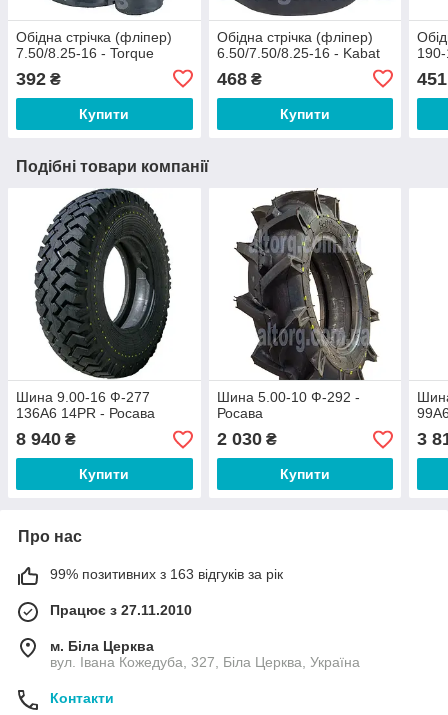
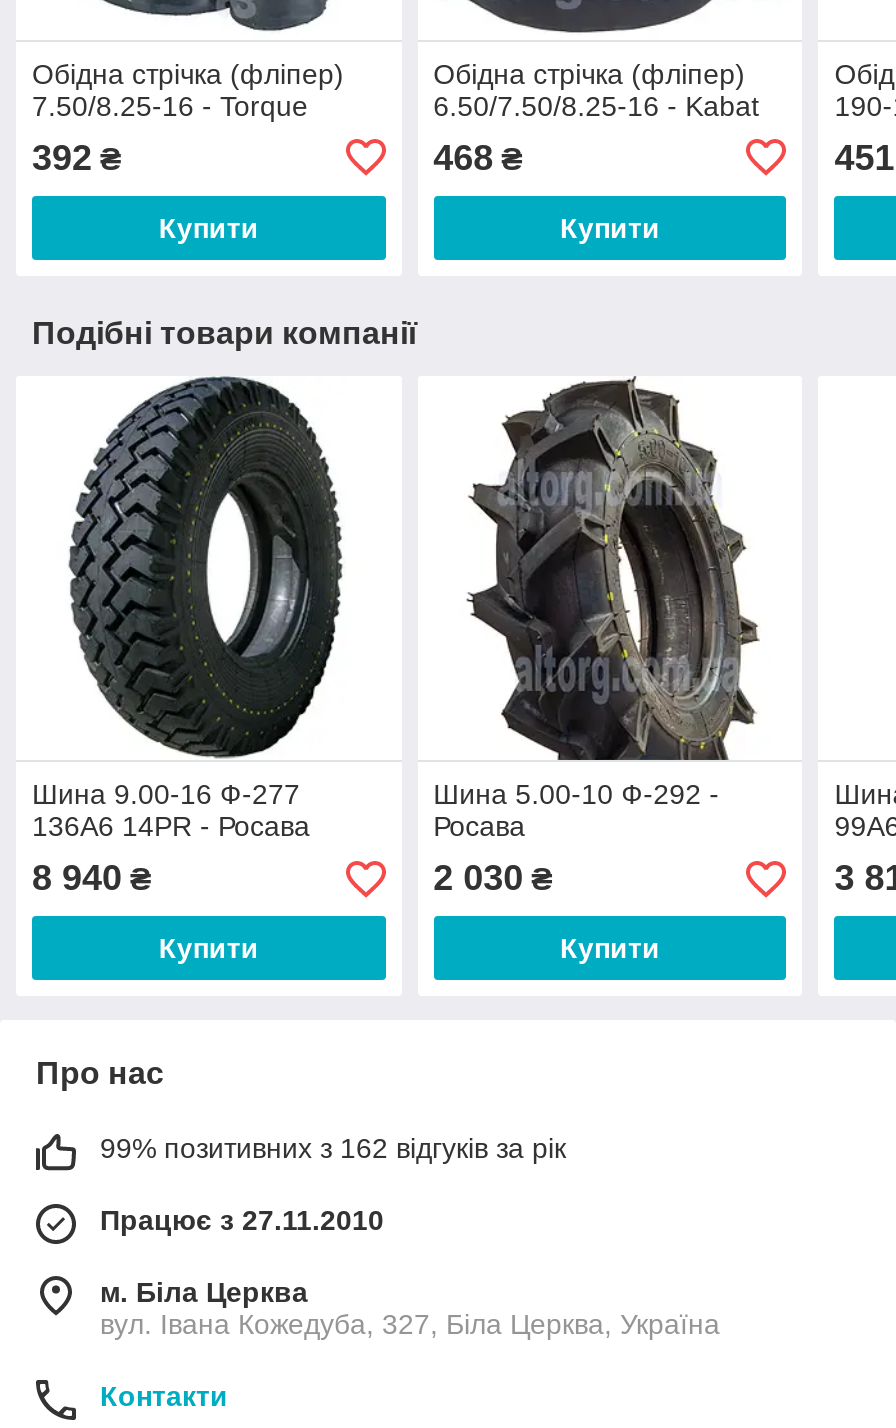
- 99% позитивних з 163 відгуків за рік
+ 99% позитивних з 162 відгуків за рік
